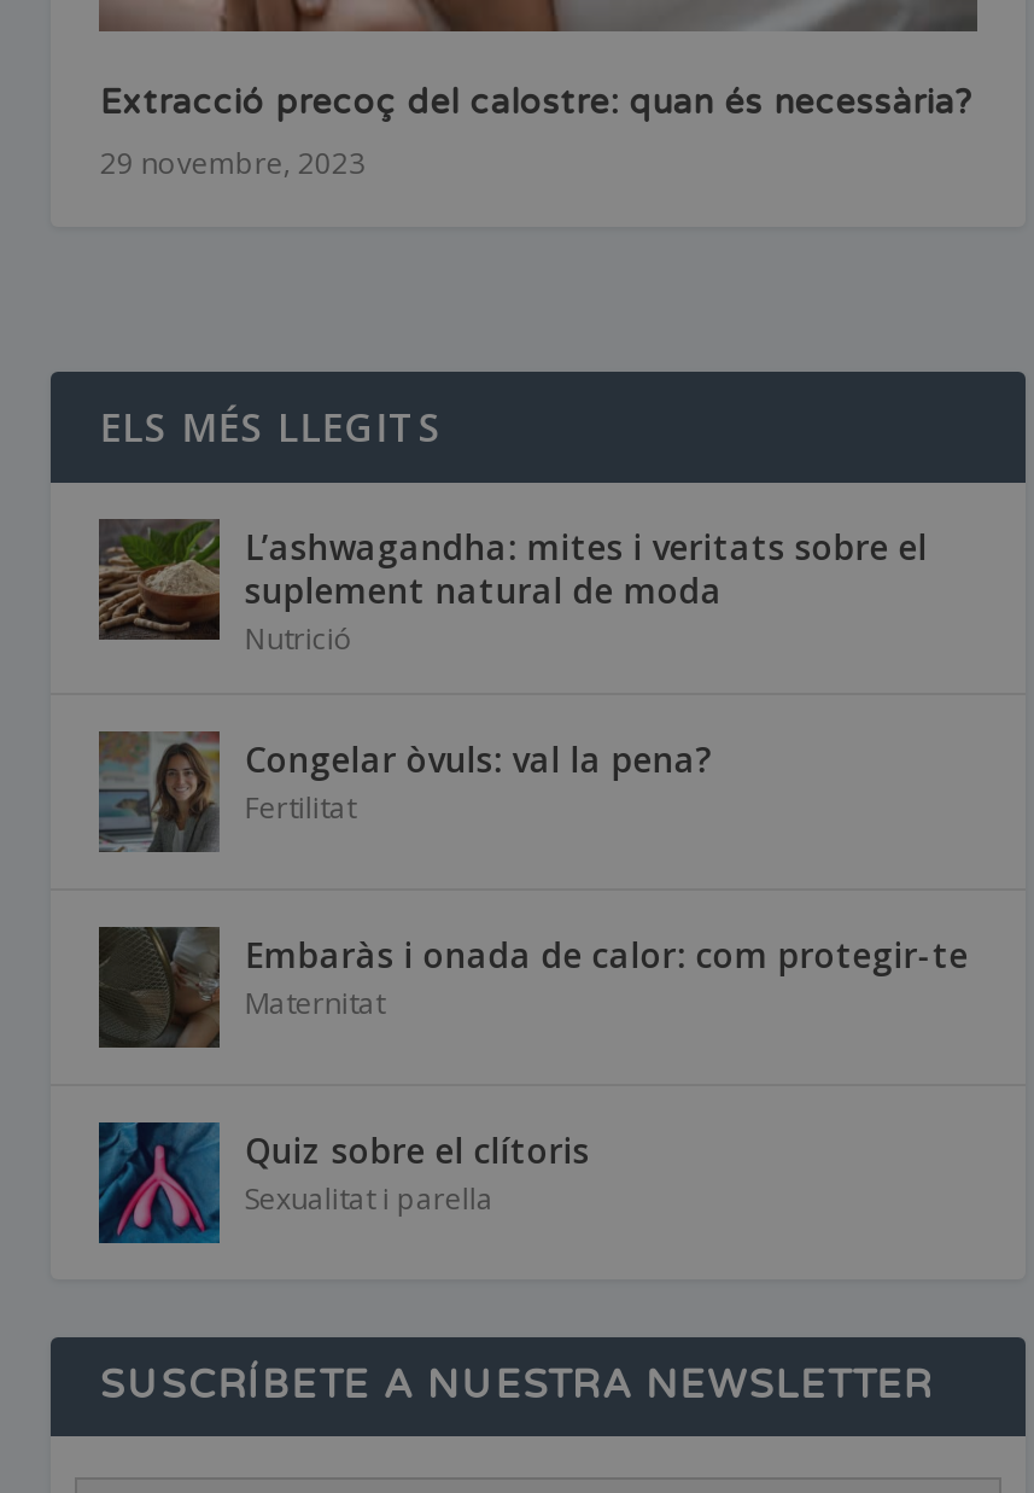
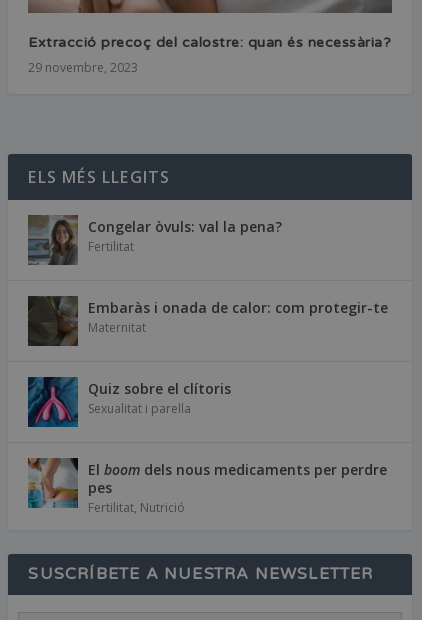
- [image]
- L’ashwagandha: mites i veritats sobre el
- suplement natural de moda
- Nutrició

moved up: [image] | Congelar òvuls: val la pena? | Fertilitat | Embaràs i onada de calor: com protegir-te | Maternitat | Quiz sobre el clítoris | Sexualitat i parella

+ [image]
+ El boom dels nous medicaments per perdre
+ pes
+ Fertilitat, Nutrició
